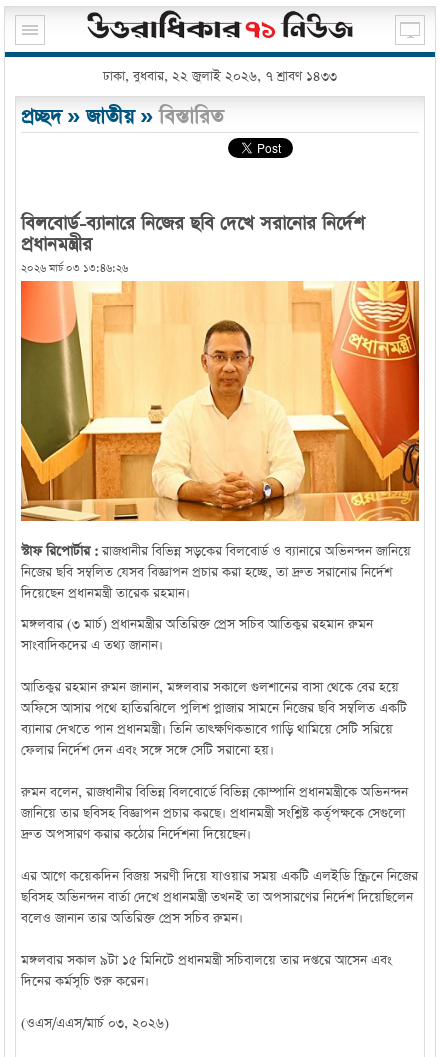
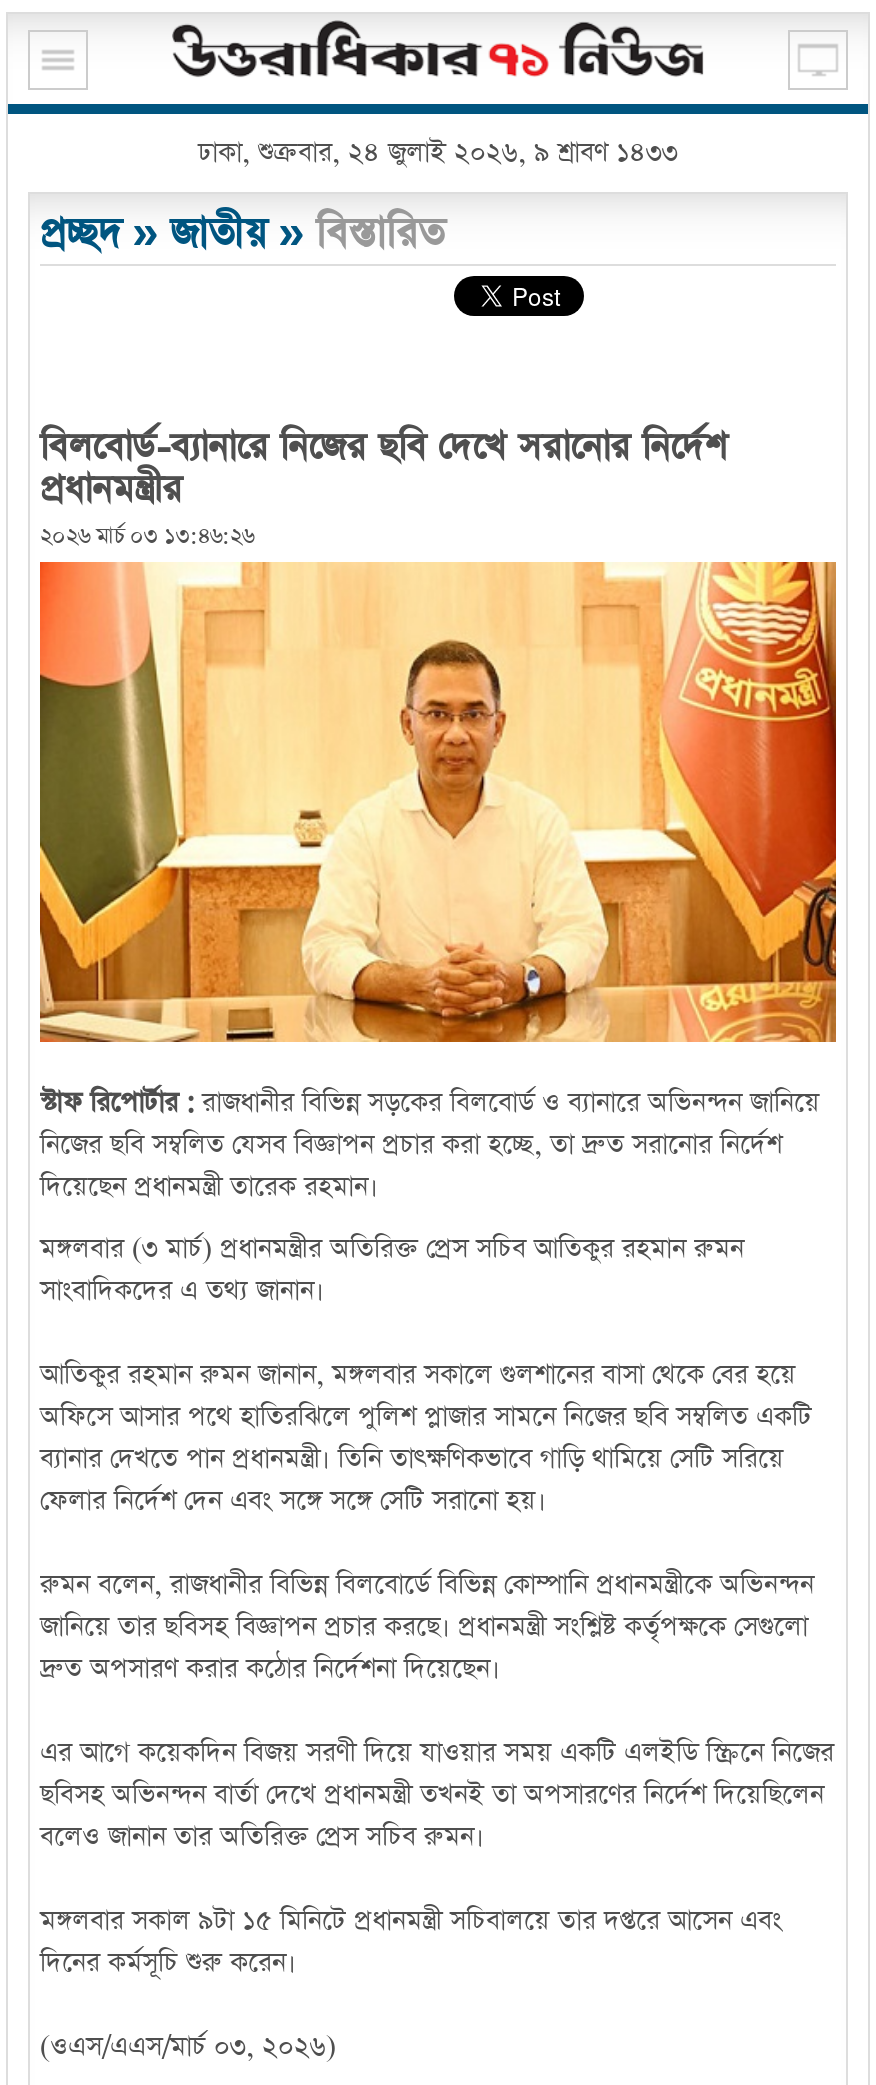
- ঢাকা, বুধবার, ২২ জুলাই ২০২৬, ৭ শ্রাবণ ১৪৩৩
+ ঢাকা, শুক্রবার, ২৪ জুলাই ২০২৬, ৯ শ্রাবণ ১৪৩৩
